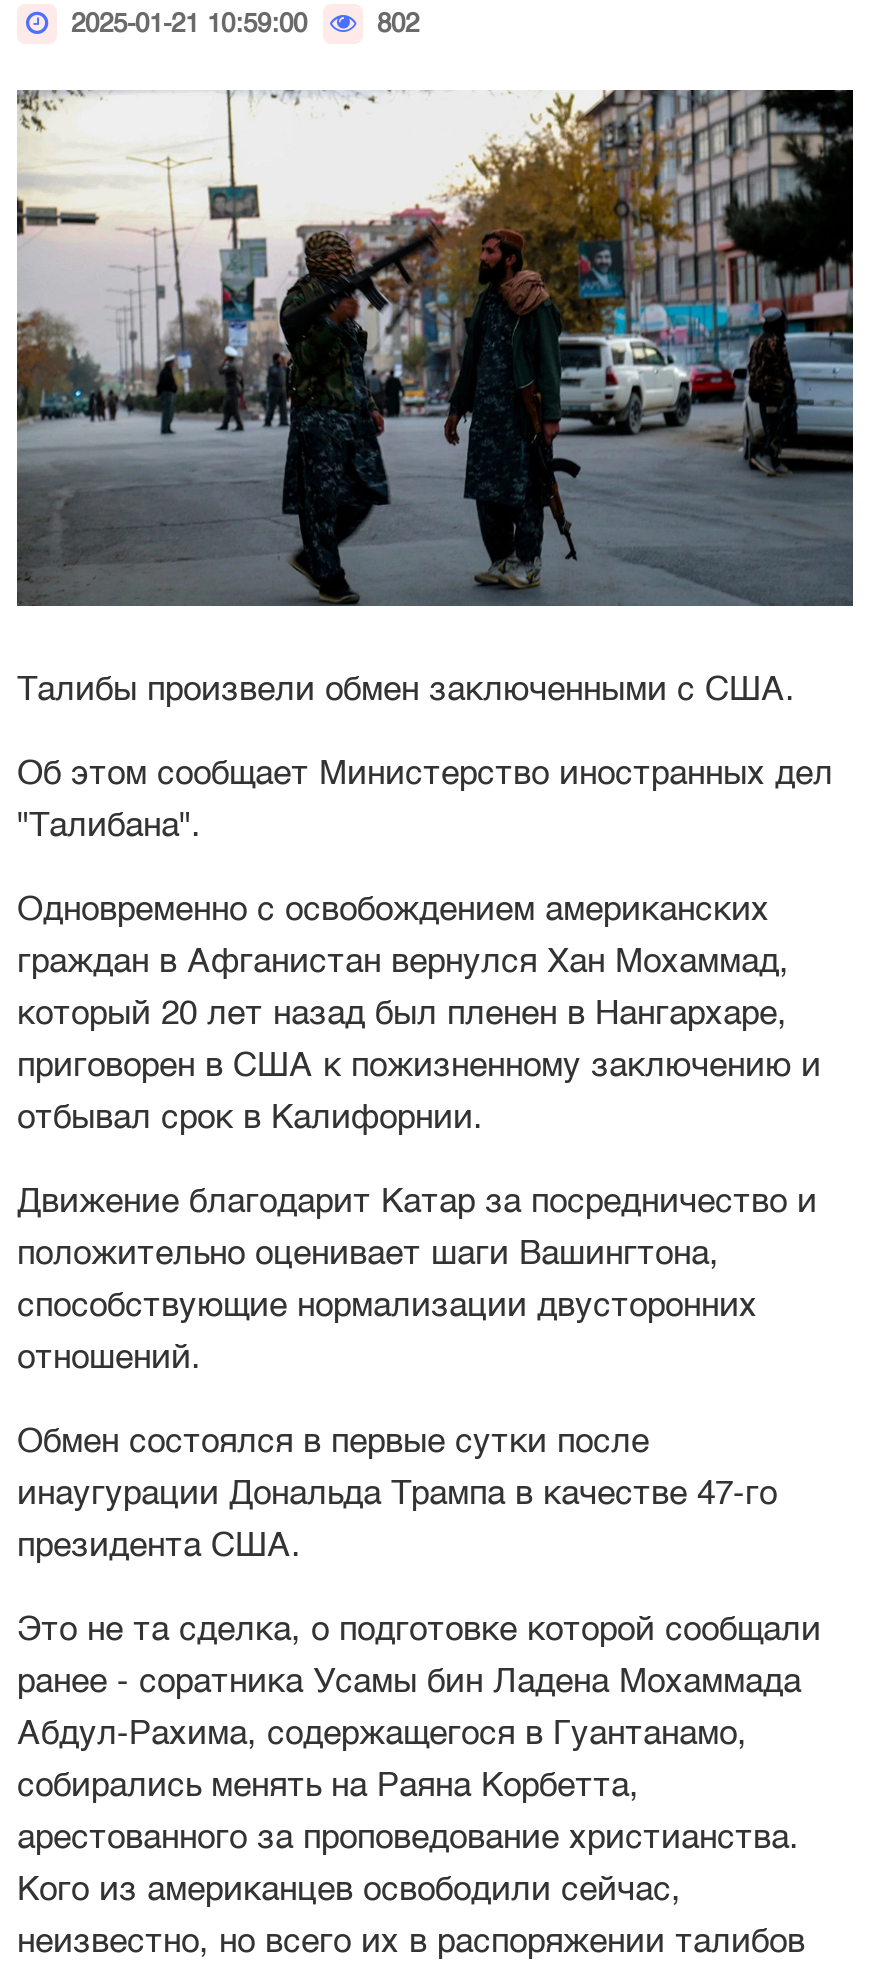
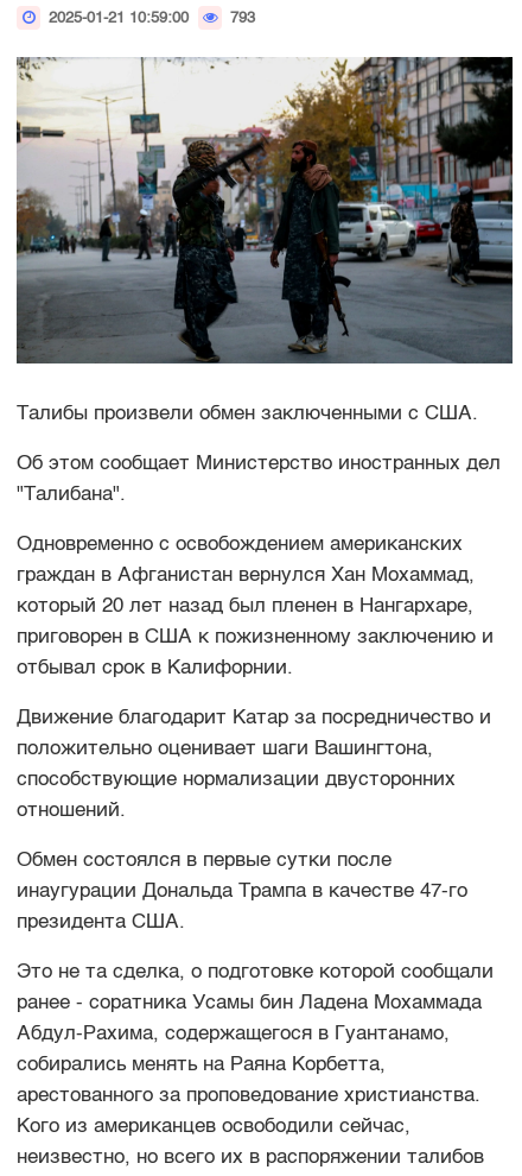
- 802
+ 793
